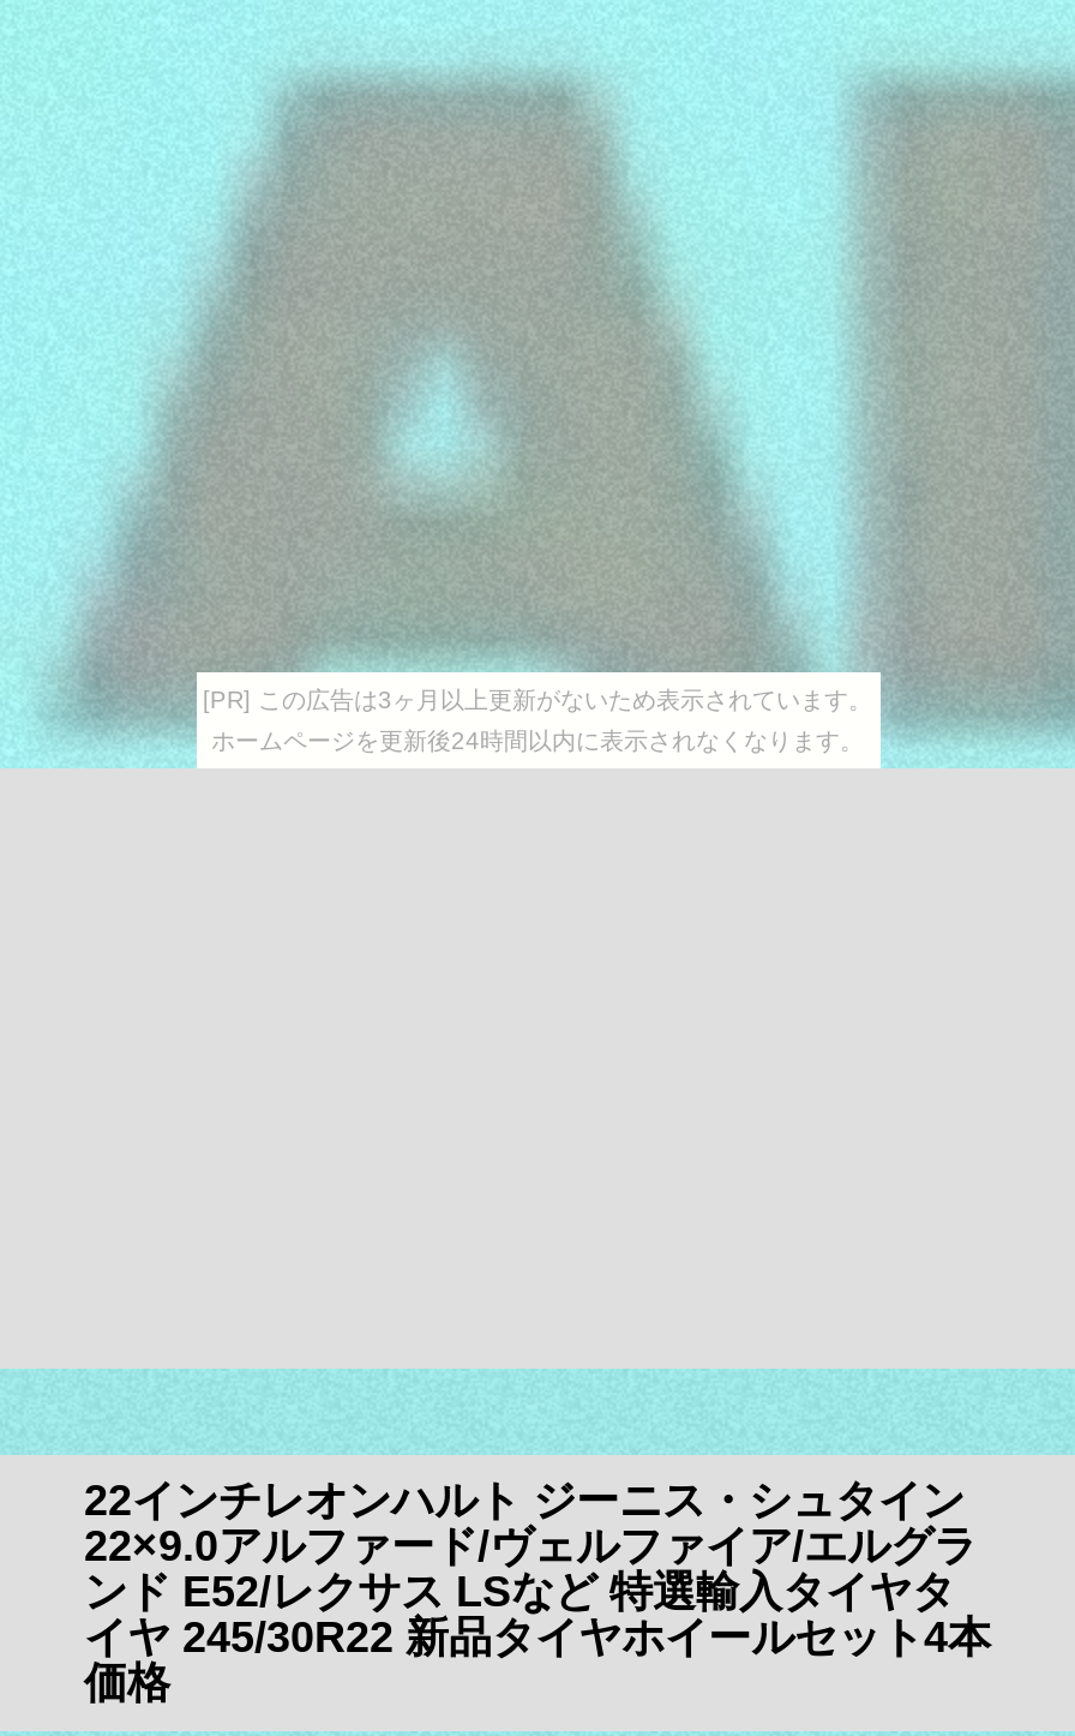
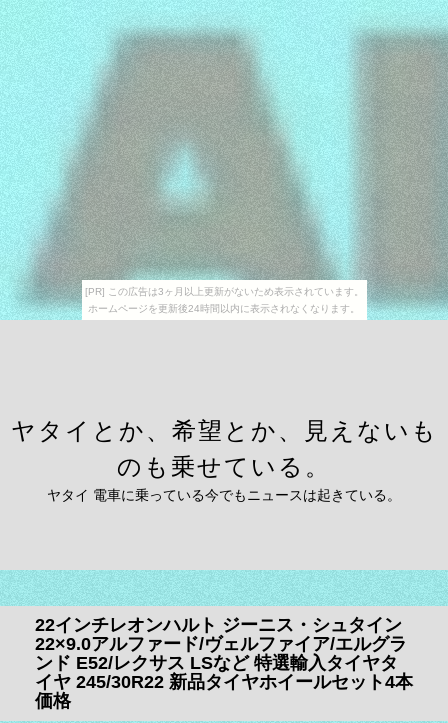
+ ヤタイとか、希望とか、見えないも
+ のも乗せている。
+ ヤタイ 電車に乗っている今でもニュースは起きている。
